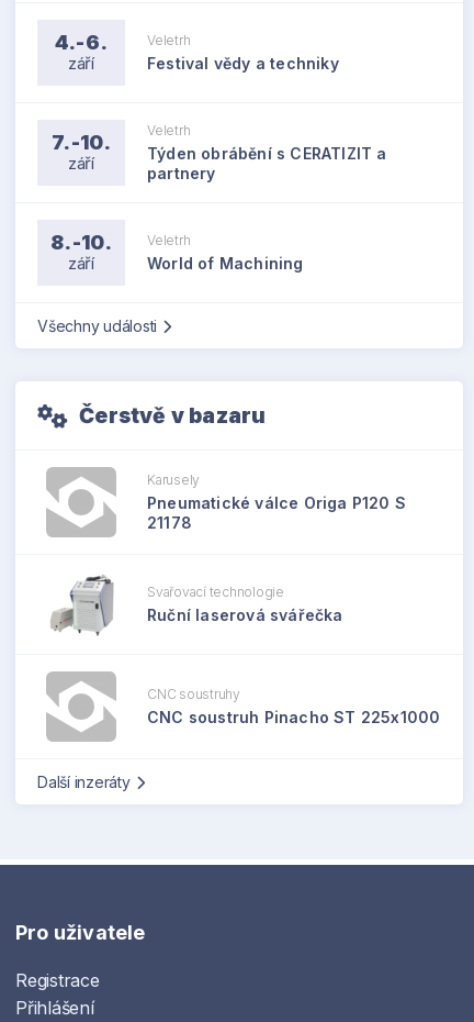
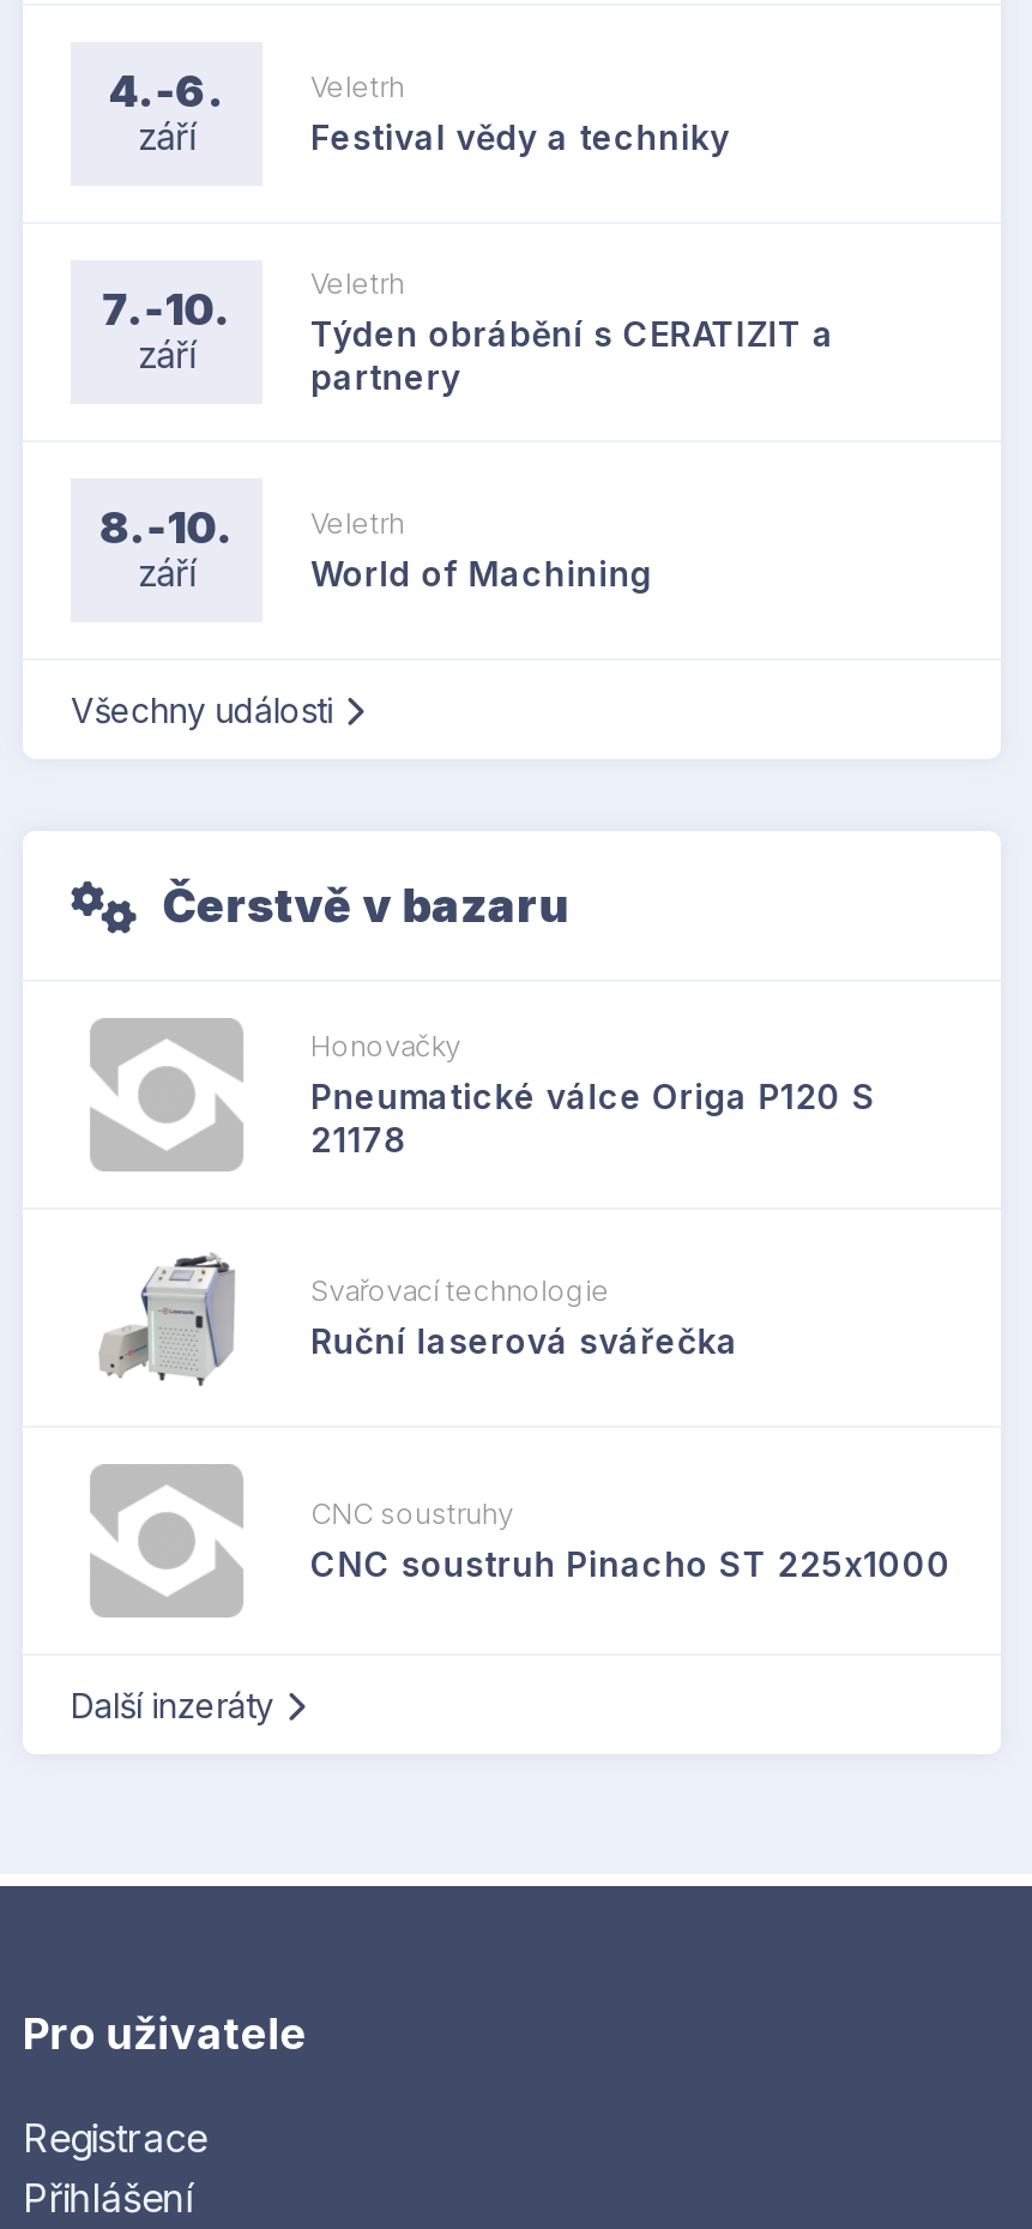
- Karusely
+ Honovačky
